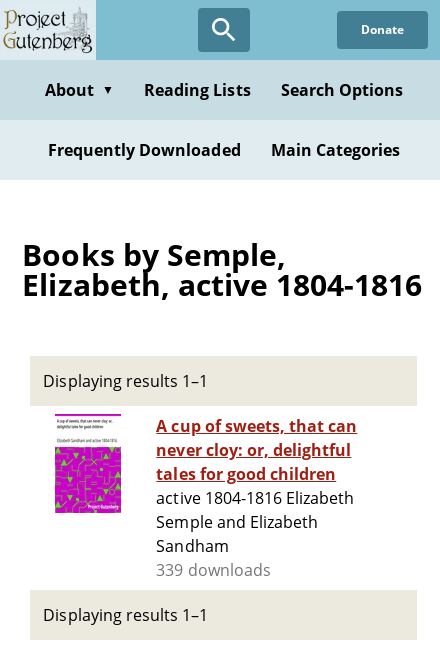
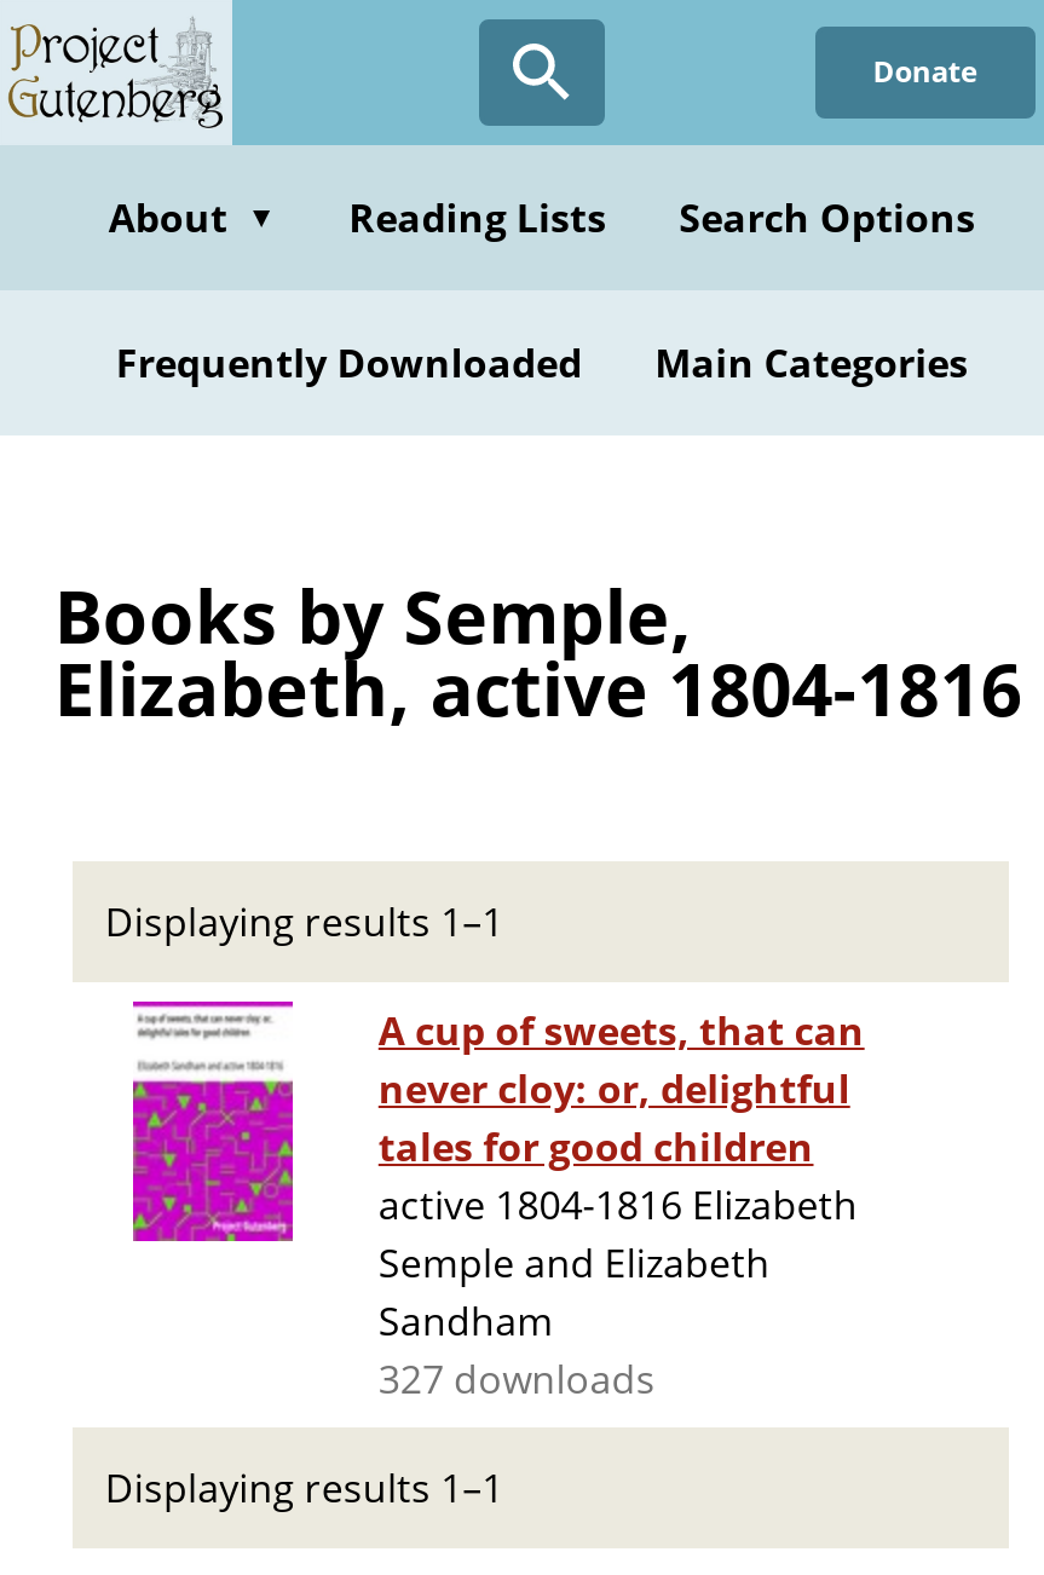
- 339 downloads
+ 327 downloads
